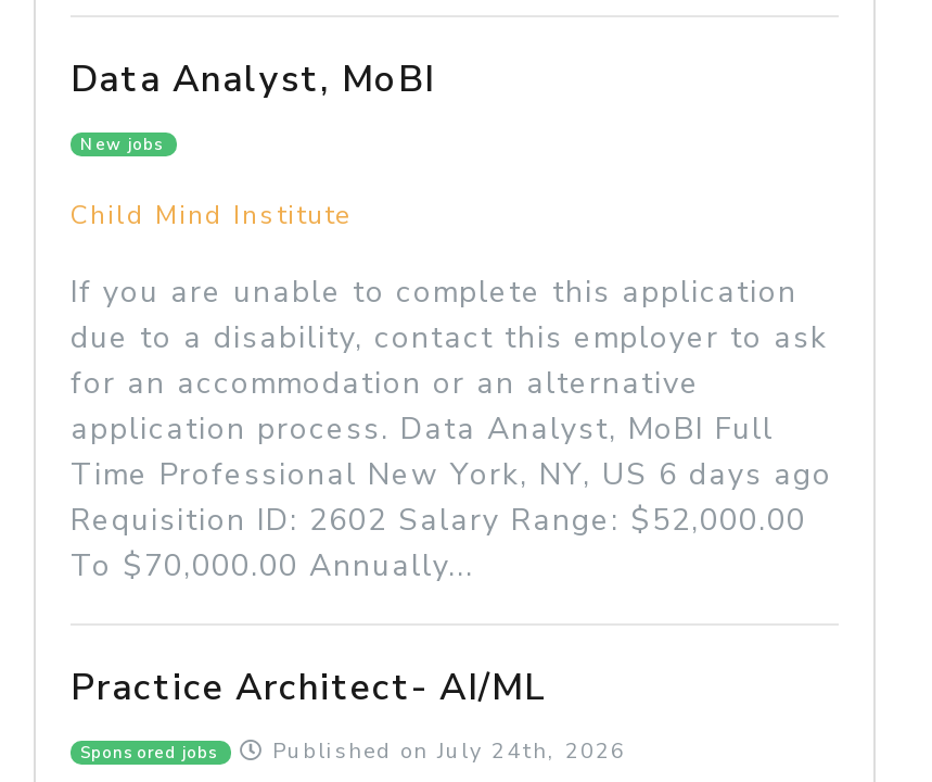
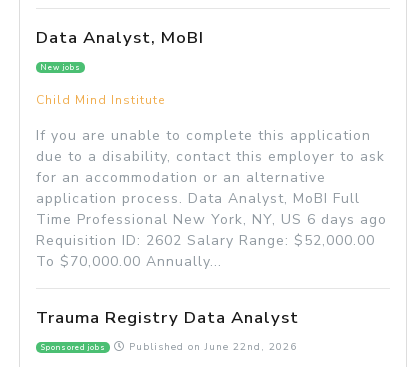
- Practice Architect- AI/ML
+ Trauma Registry Data Analyst

- Published on July 24th, 2026
+ Published on June 22nd, 2026
